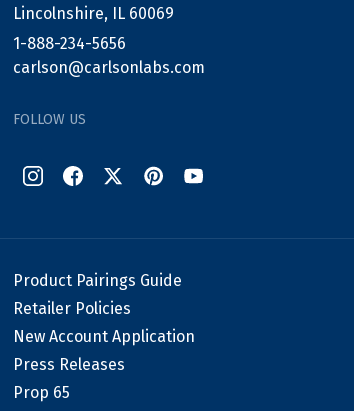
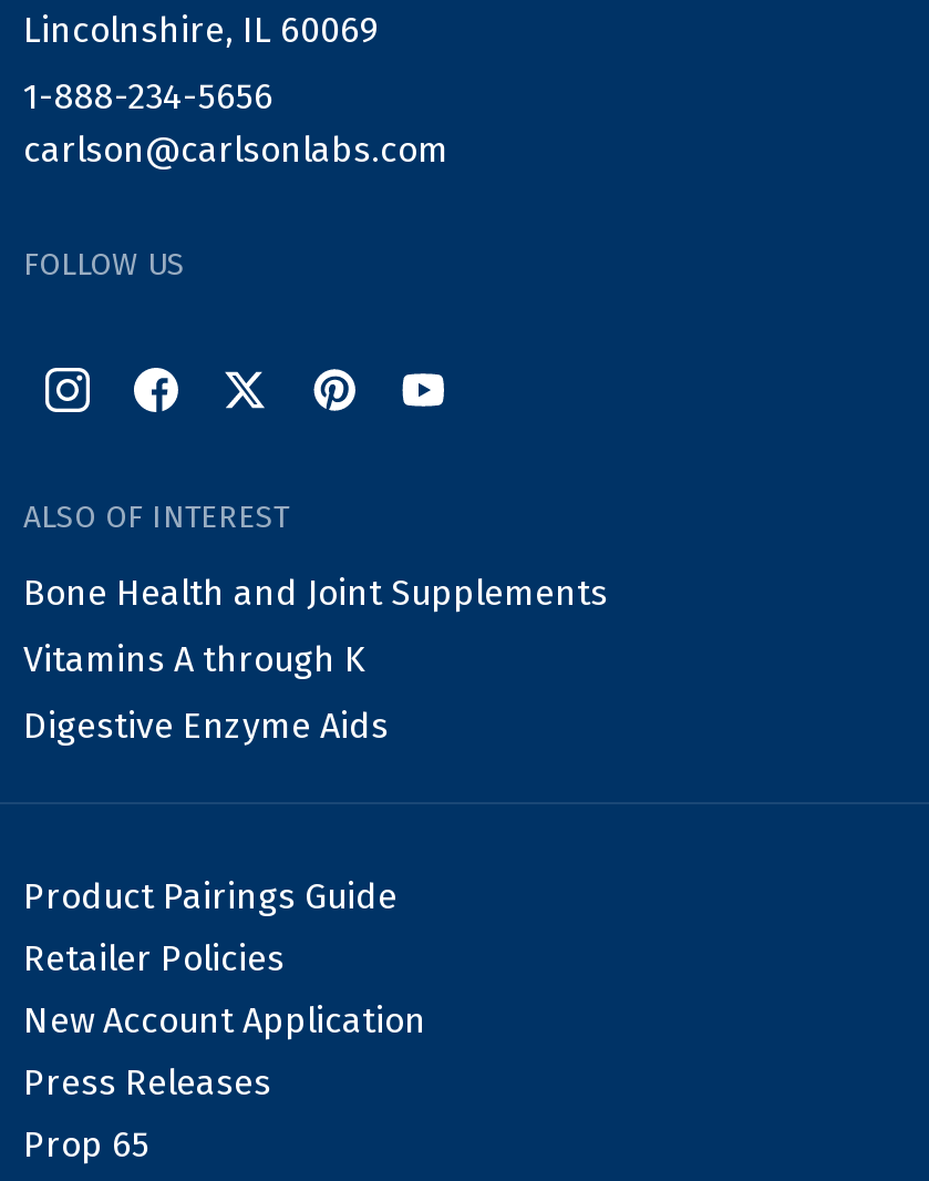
+ ALSO OF INTEREST
+ Bone Health and Joint Supplements
+ Vitamins A through K
+ Digestive Enzyme Aids
